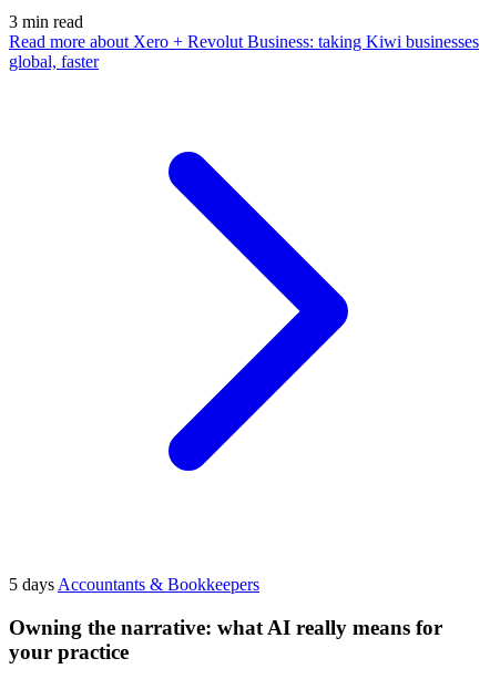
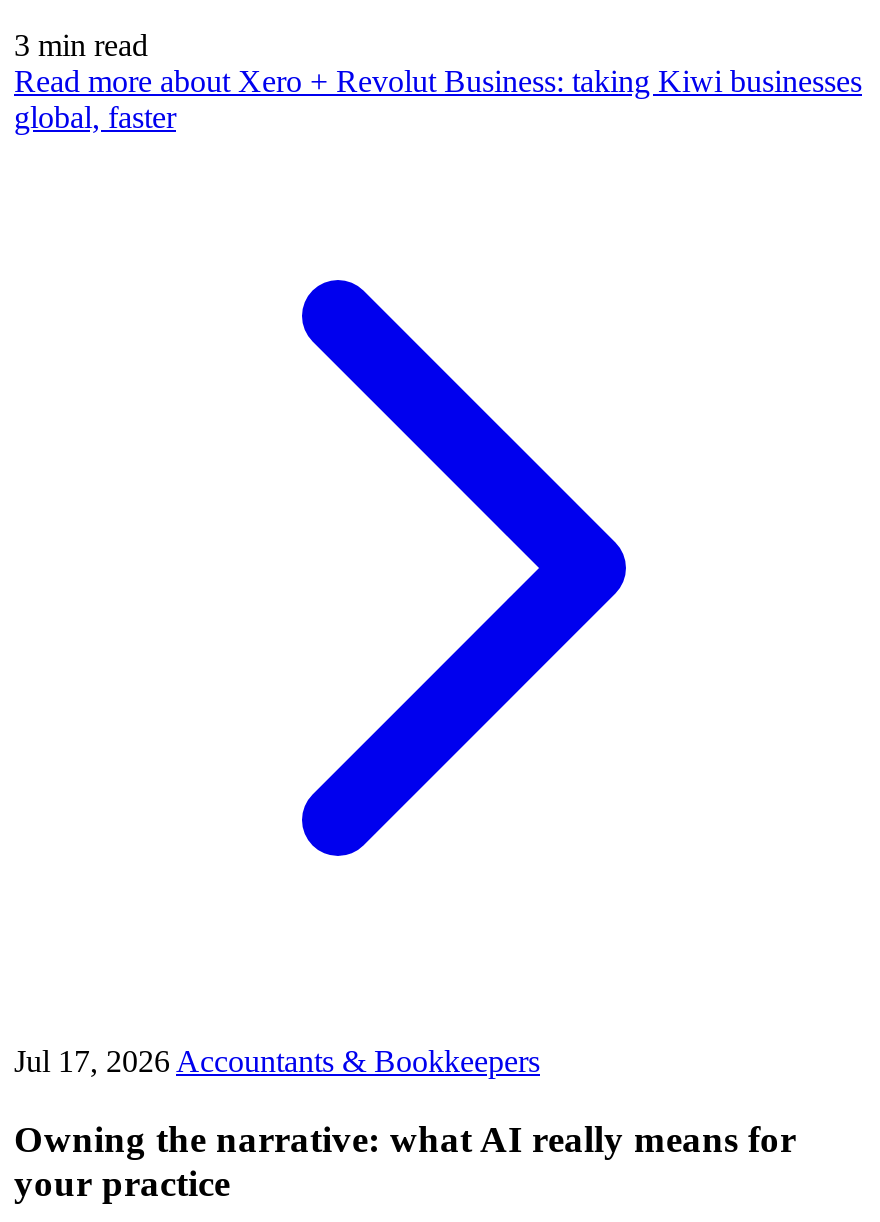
- 5 days Accountants & Bookkeepers
+ Jul 17, 2026 Accountants & Bookkeepers
